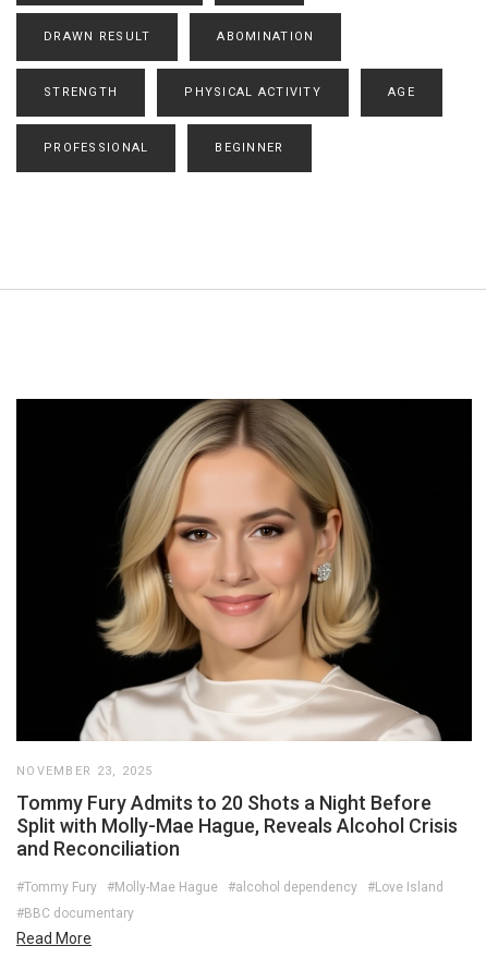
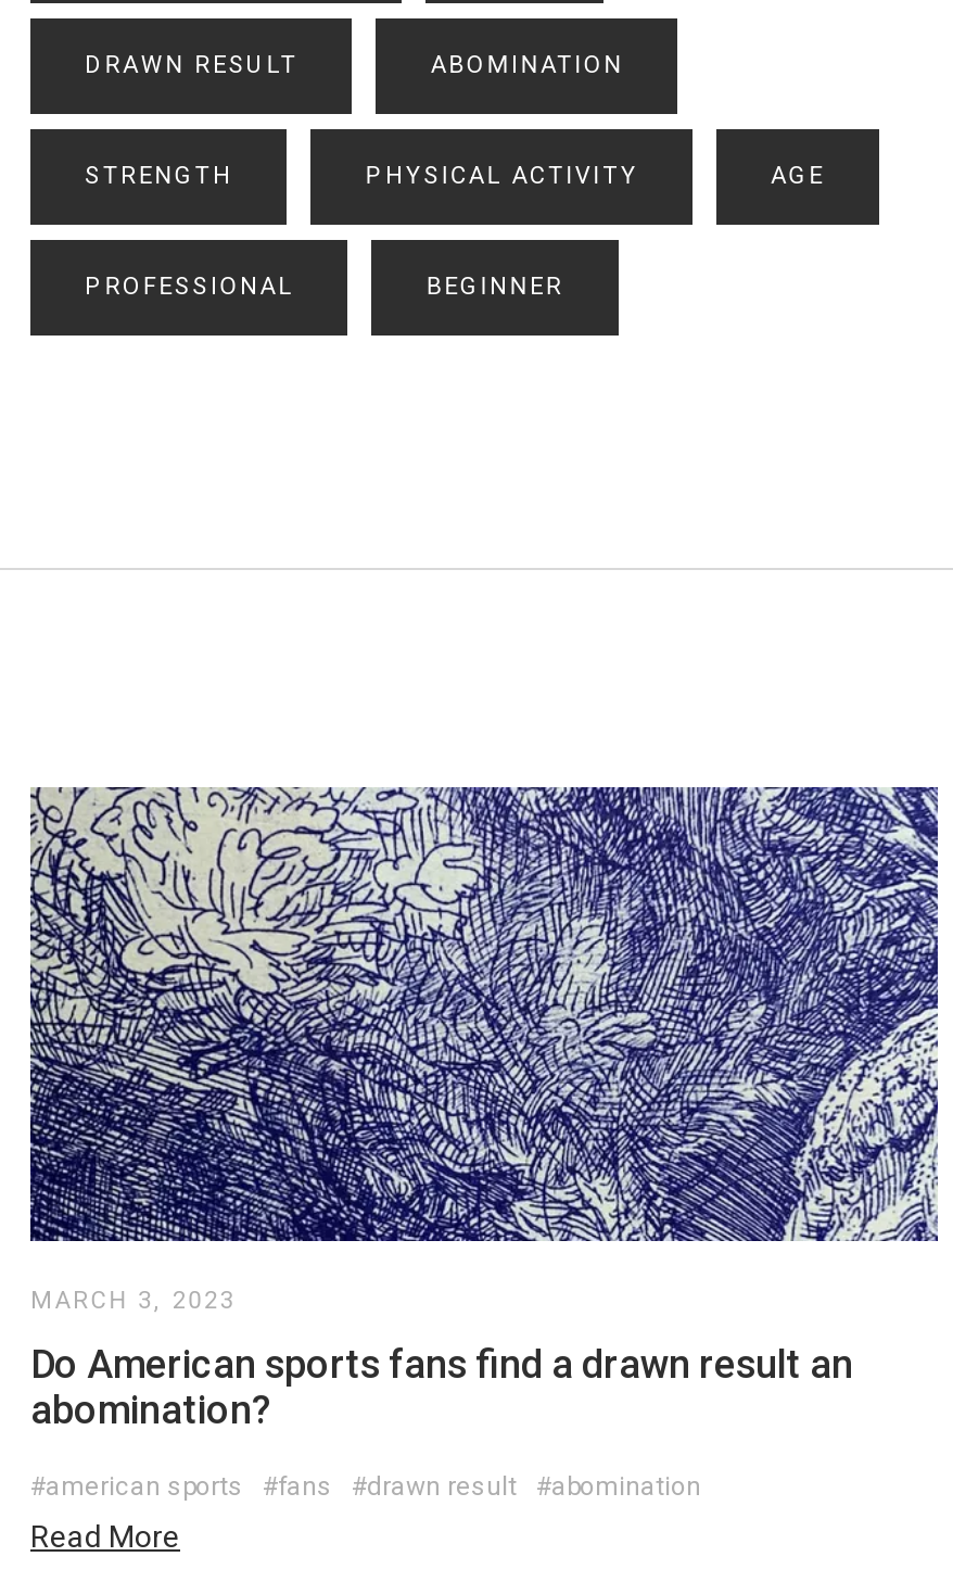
- [image]
- NOVEMBER 23, 2025
- Tommy Fury Admits to 20 Shots a Night Before
- Split with Molly-Mae Hague, Reveals Alcohol Crisis
- and Reconciliation
- #Tommy Fury
- #Molly-Mae Hague
- #alcohol dependency
- #Love Island
- #BBC documentary
+ [image]
+ MARCH 3, 2023
+ Do American sports fans find a drawn result an
+ abomination?
+ #american sports
+ #fans
+ #drawn result
+ #abomination
